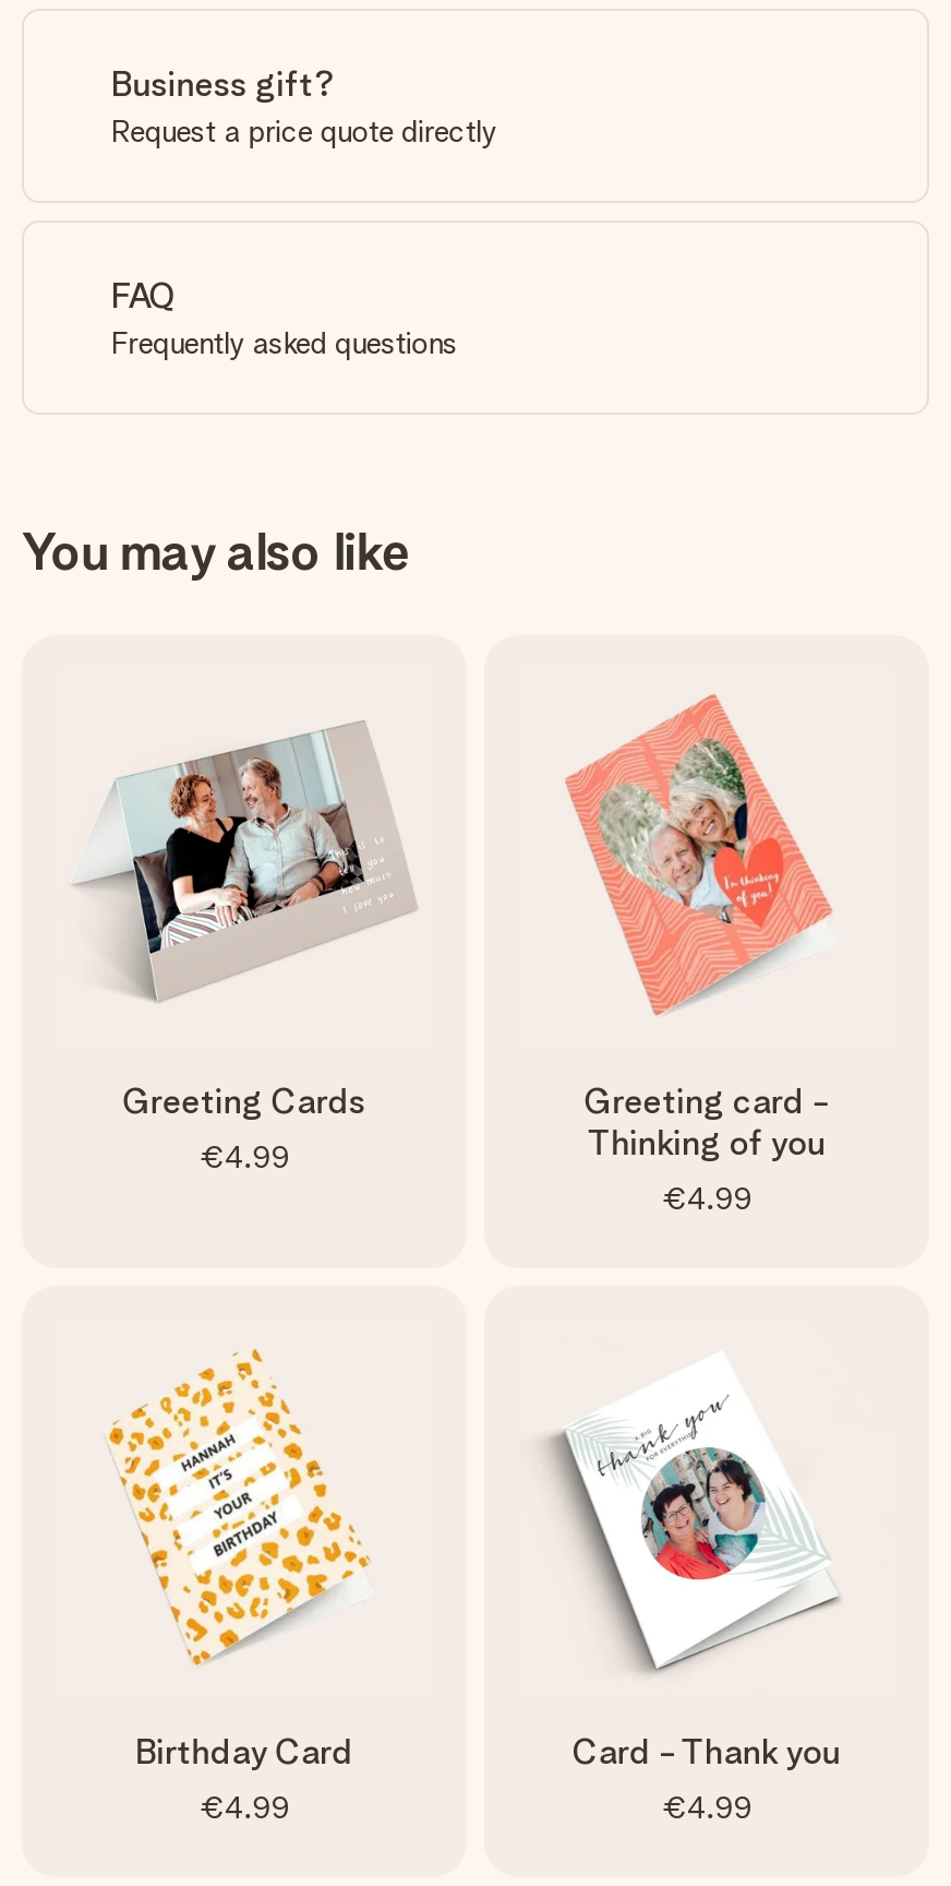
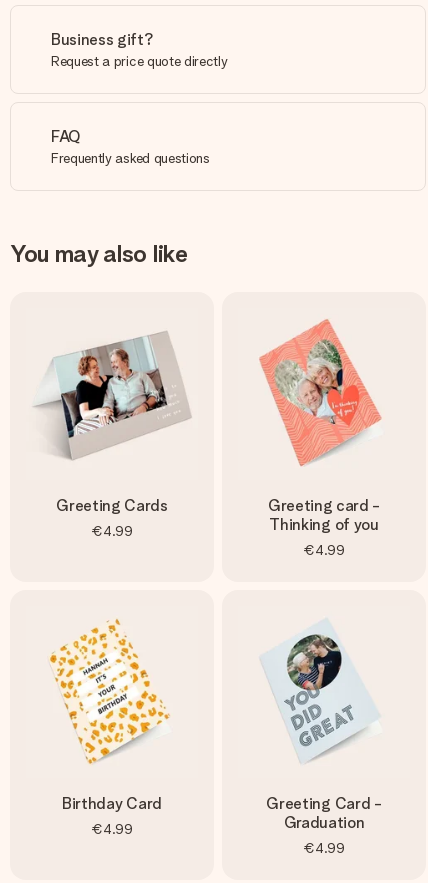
- [image]
- Card - Thank you
+ [image]
+ Greeting Card -
+ Graduation
